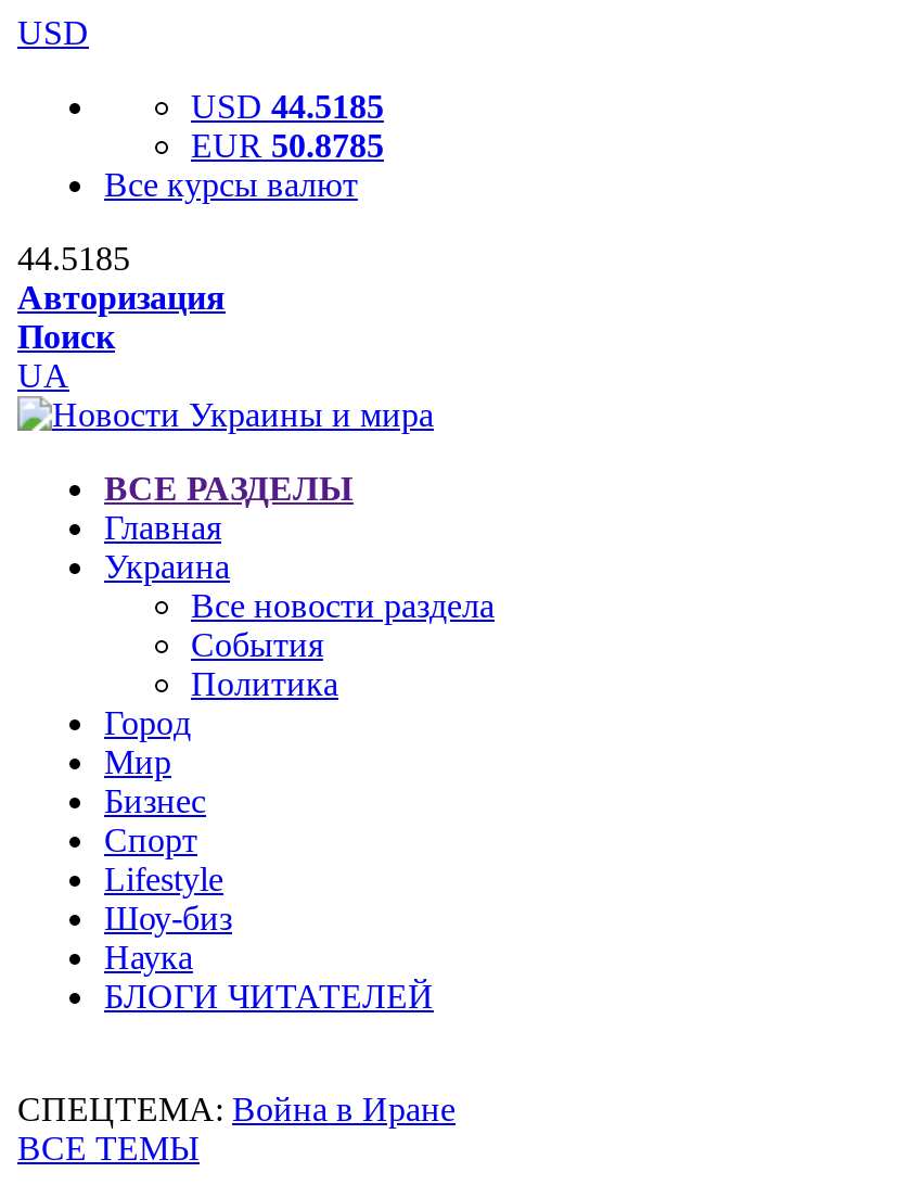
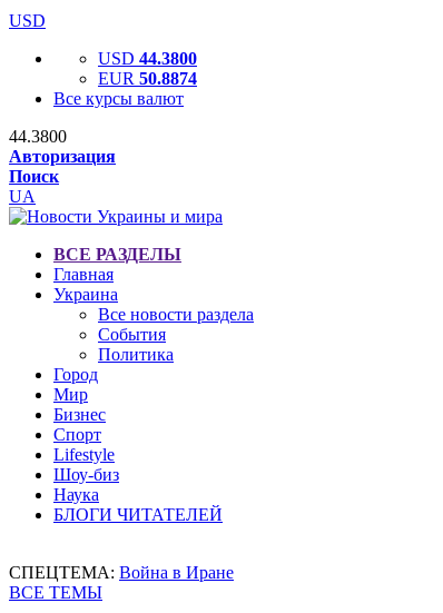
- USD 44.5185
+ USD 44.3800

- EUR 50.8785
+ EUR 50.8874

- 44.5185
+ 44.3800
